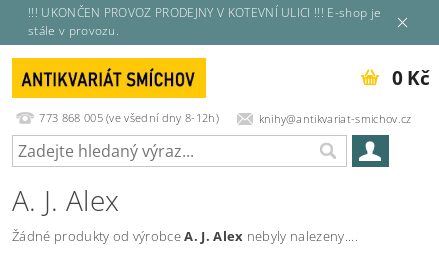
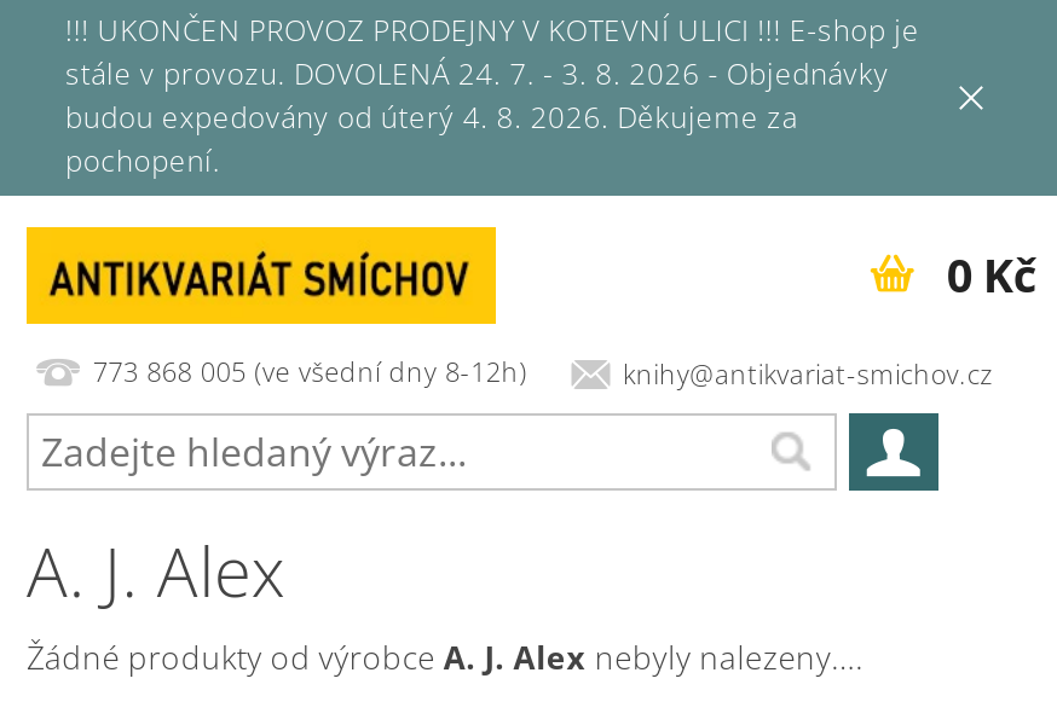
- stále v provozu.
+ stále v provozu. DOVOLENÁ 24. 7. - 3. 8. 2026 - Objednávky
+ budou expedovány od úterý 4. 8. 2026. Děkujeme za
+ pochopení.
